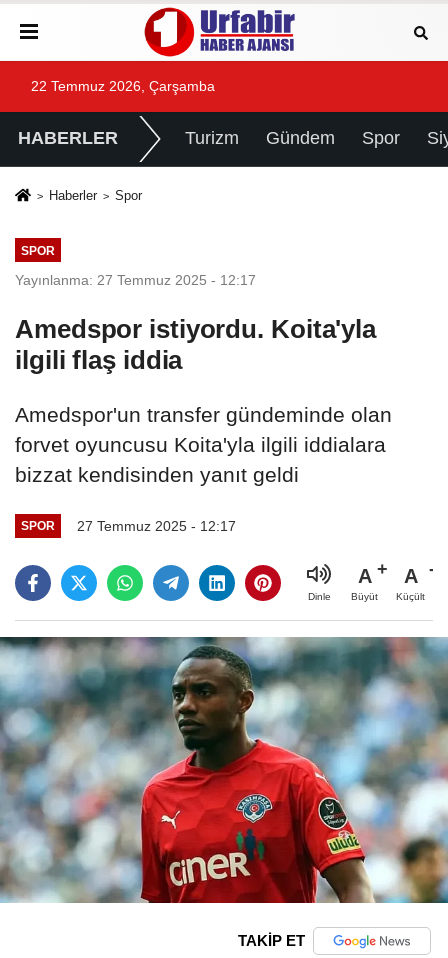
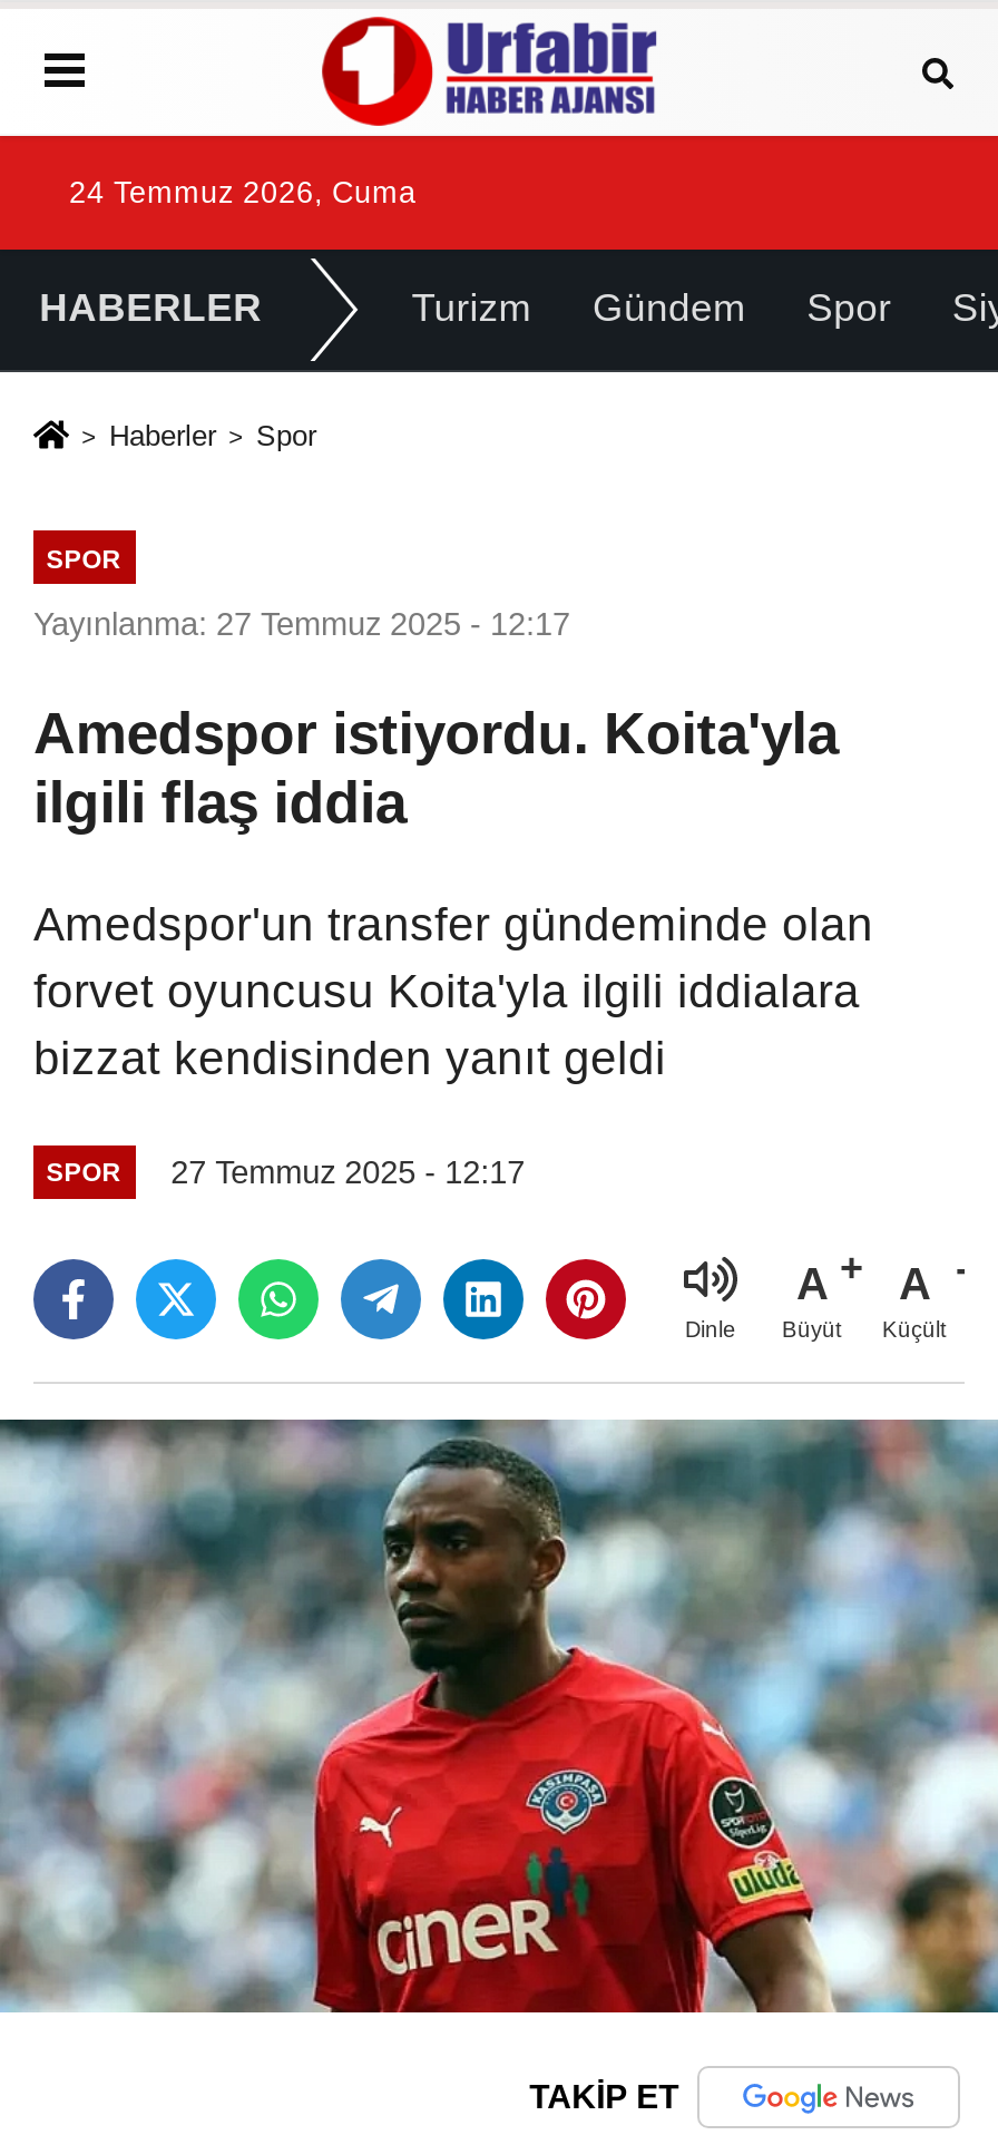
- 22 Temmuz 2026, Çarşamba
+ 24 Temmuz 2026, Cuma
